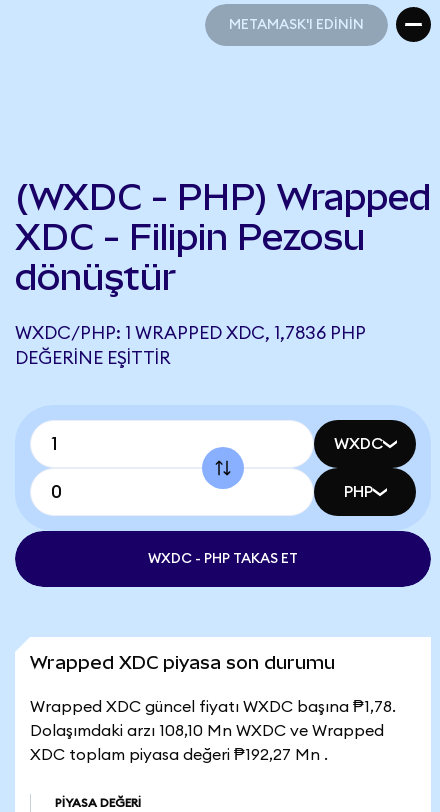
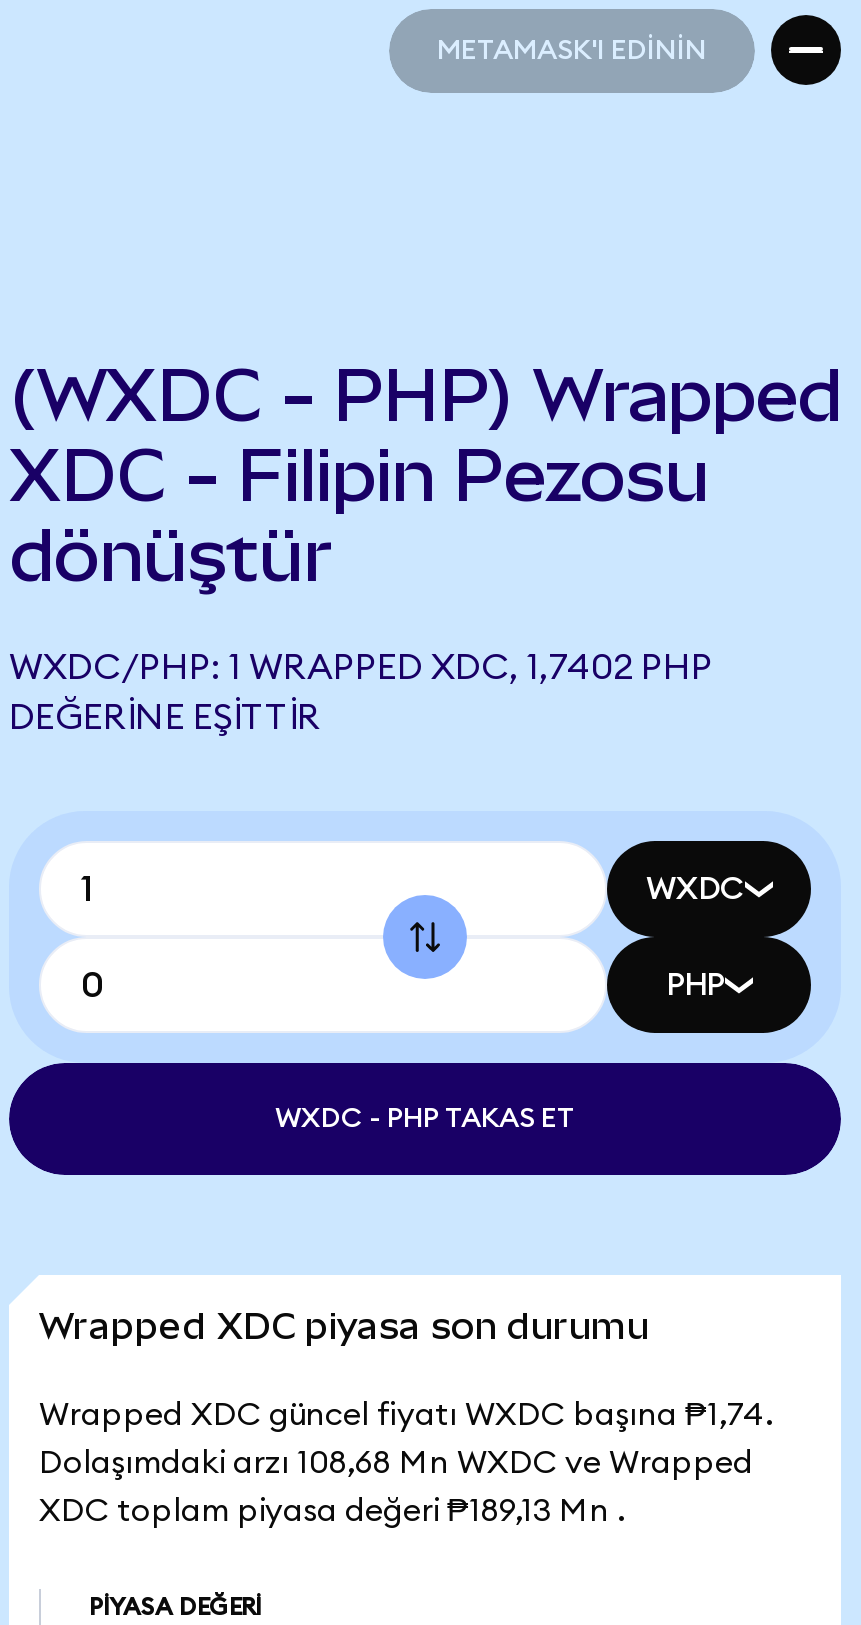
- WXDC/PHP: 1 WRAPPED XDC, 1,7836 PHP
+ WXDC/PHP: 1 WRAPPED XDC, 1,7402 PHP

- Wrapped XDC güncel fiyatı WXDC başına ₱1,78.
+ Wrapped XDC güncel fiyatı WXDC başına ₱1,74.

- Dolaşımdaki arzı 108,10 Mn WXDC ve Wrapped
+ Dolaşımdaki arzı 108,68 Mn WXDC ve Wrapped

- XDC toplam piyasa değeri ₱192,27 Mn .
+ XDC toplam piyasa değeri ₱189,13 Mn .
